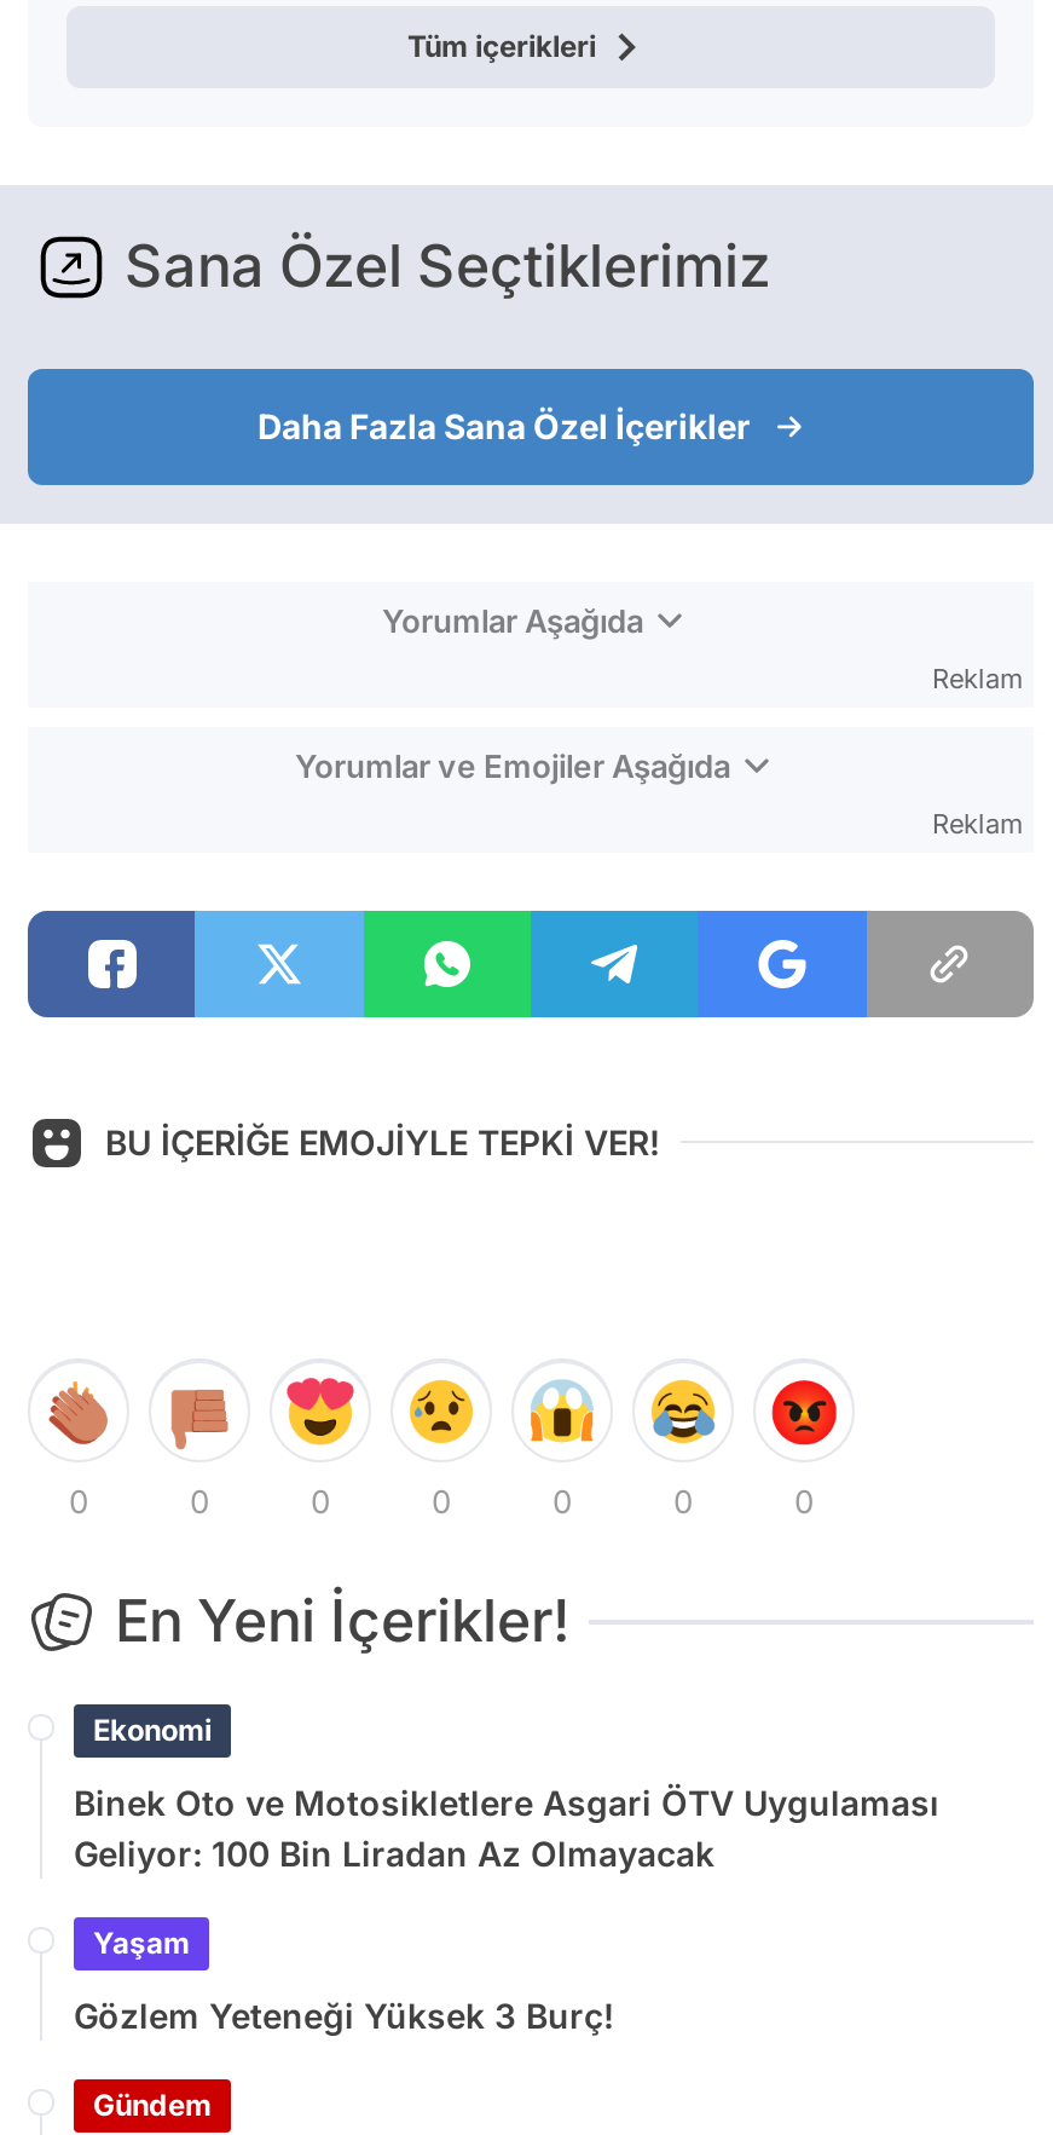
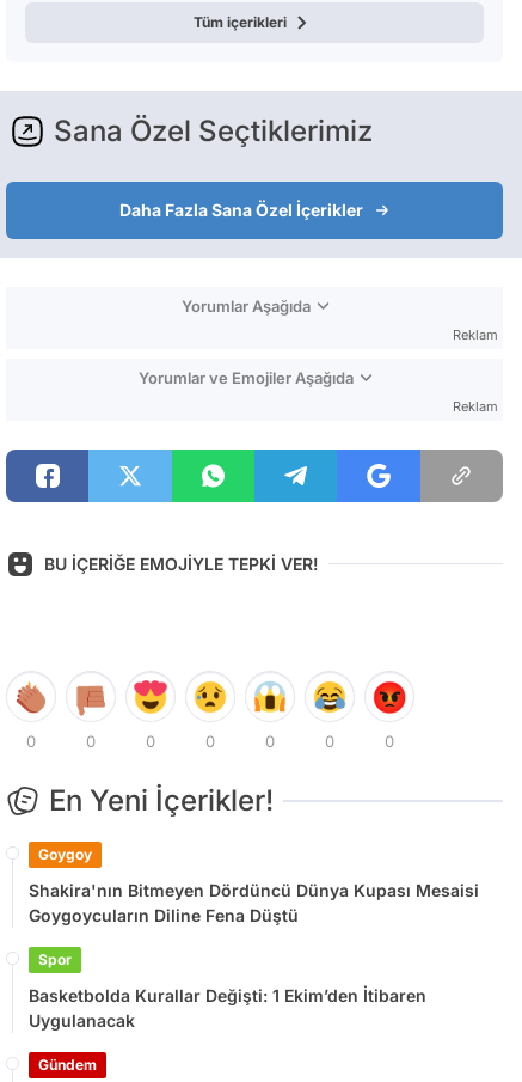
- Ekonomi
+ Goygoy

- Binek Oto ve Motosikletlere Asgari ÖTV Uygulaması
- Geliyor: 100 Bin Liradan Az Olmayacak
+ Shakira'nın Bitmeyen Dördüncü Dünya Kupası Mesaisi
+ Goygoycuların Diline Fena Düştü

- Yaşam
+ Spor

- Gözlem Yeteneği Yüksek 3 Burç!
+ Basketbolda Kurallar Değişti: 1 Ekim’den İtibaren
+ Uygulanacak
